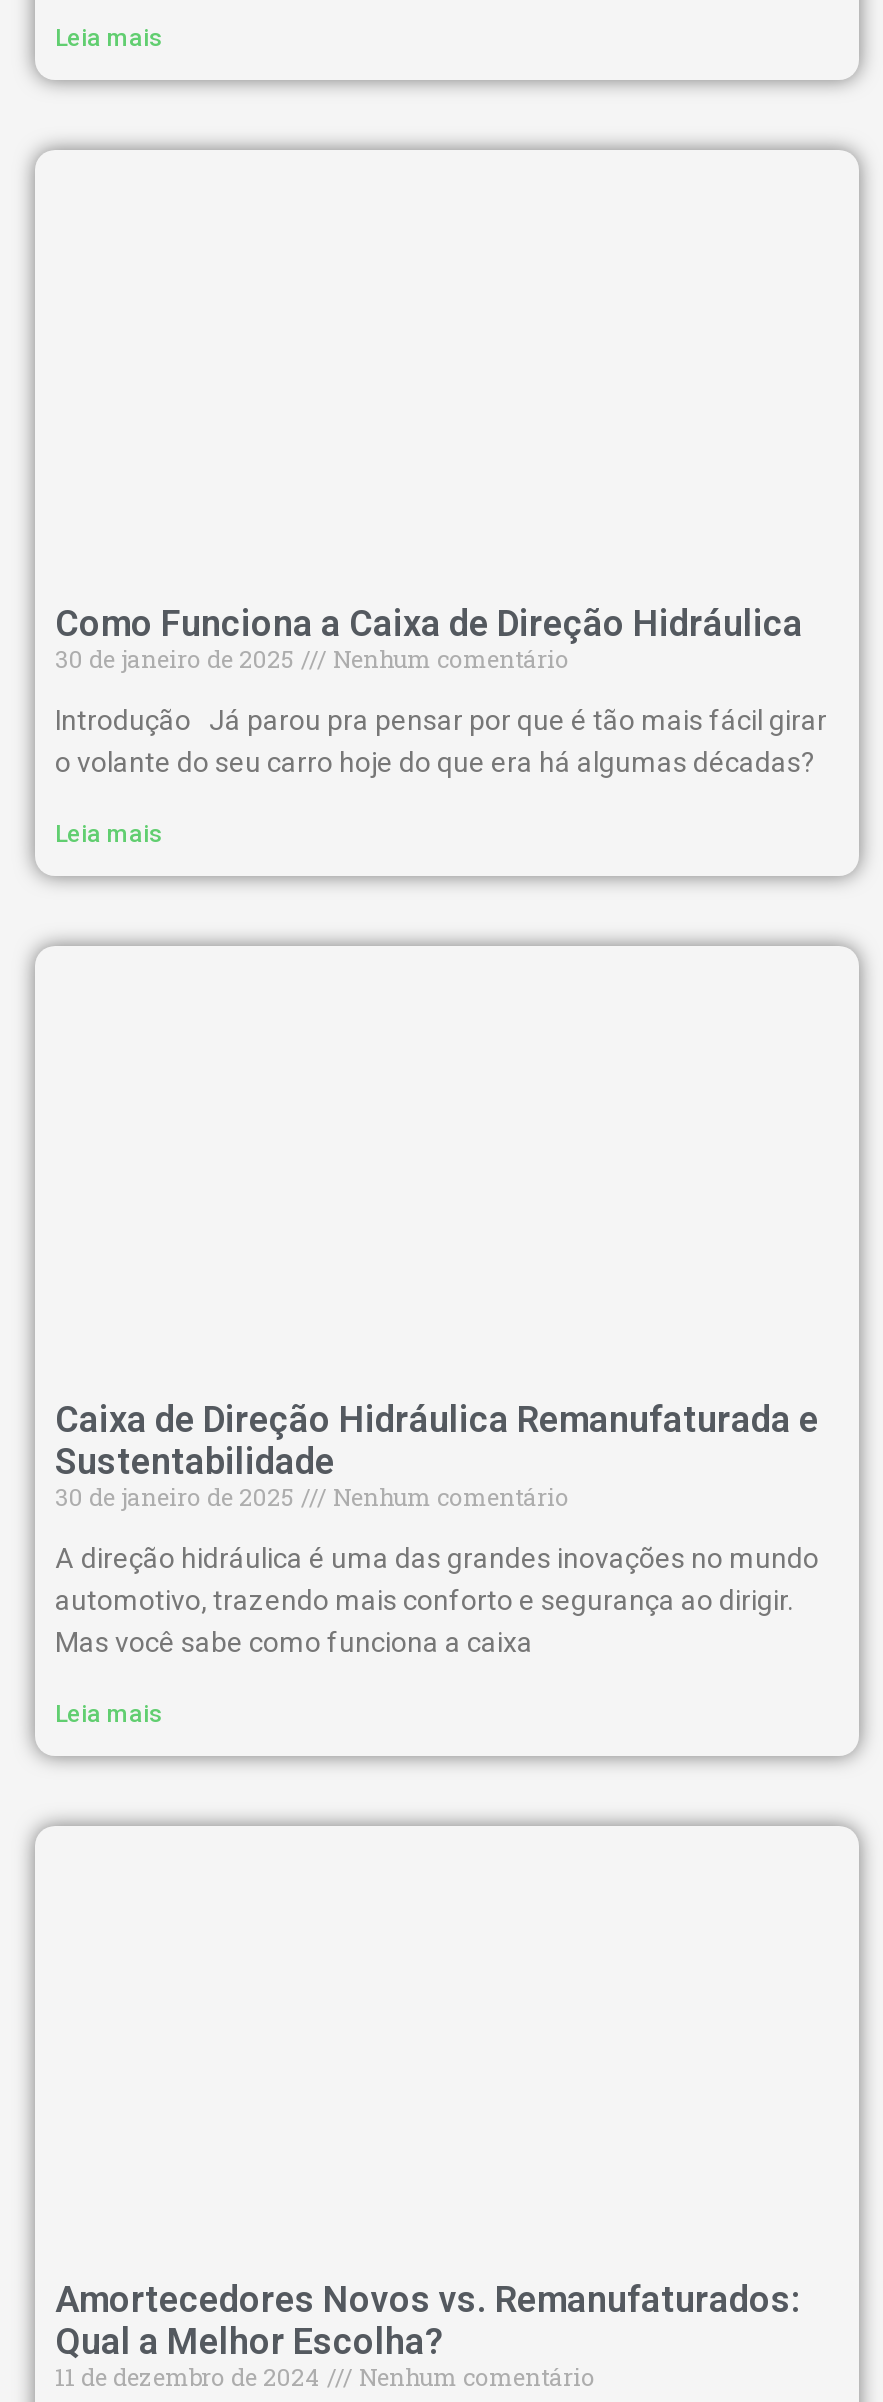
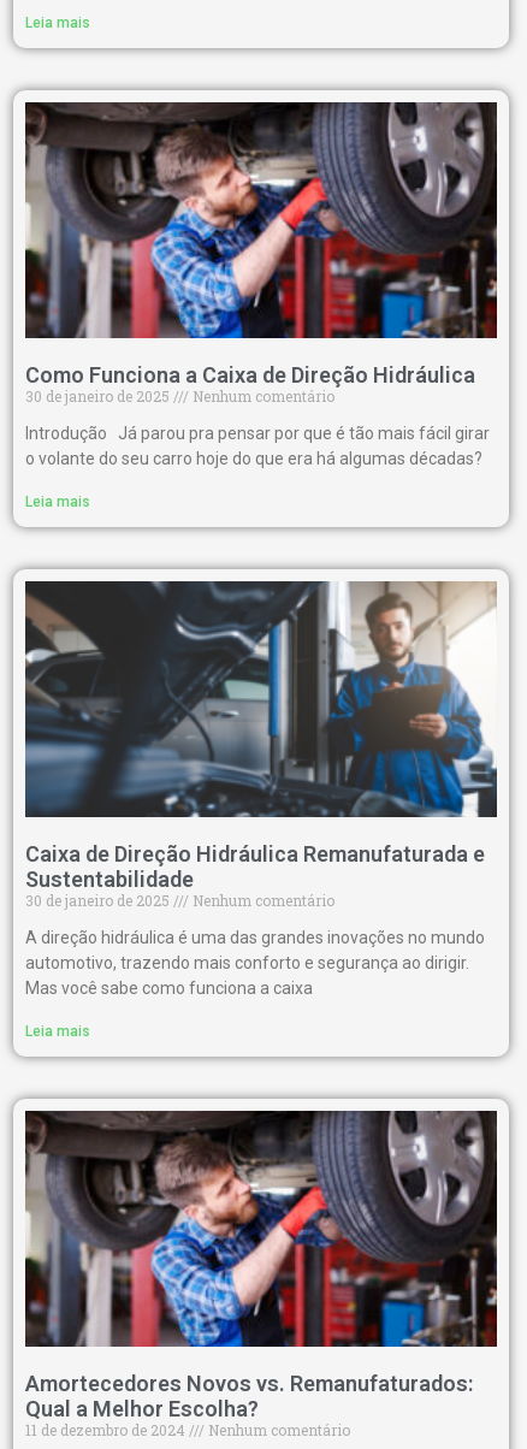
+ [image]

+ [image]

+ [image]
